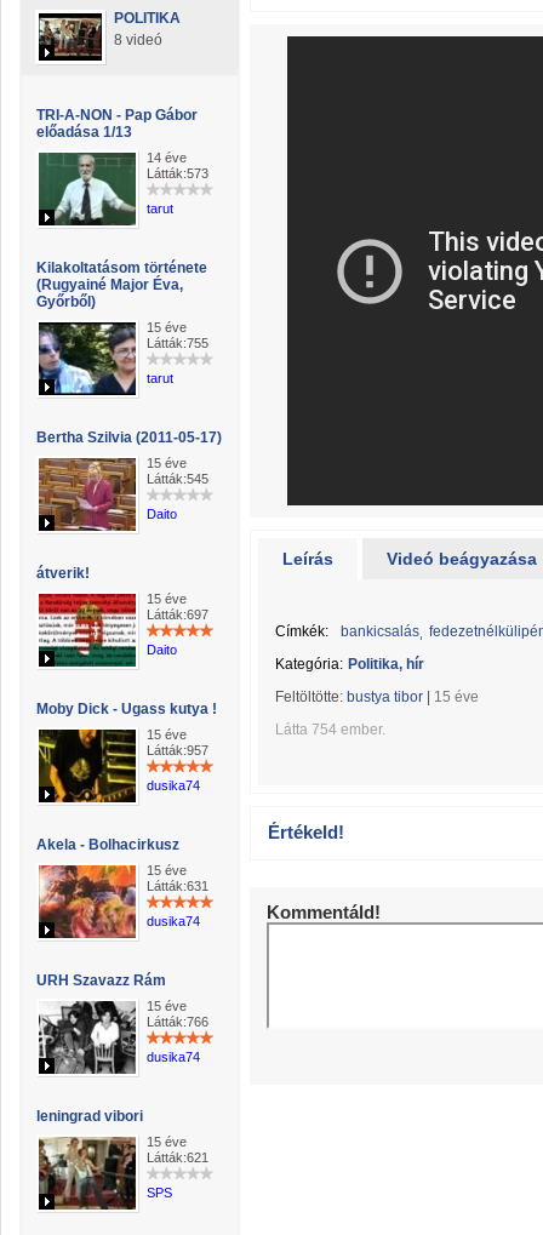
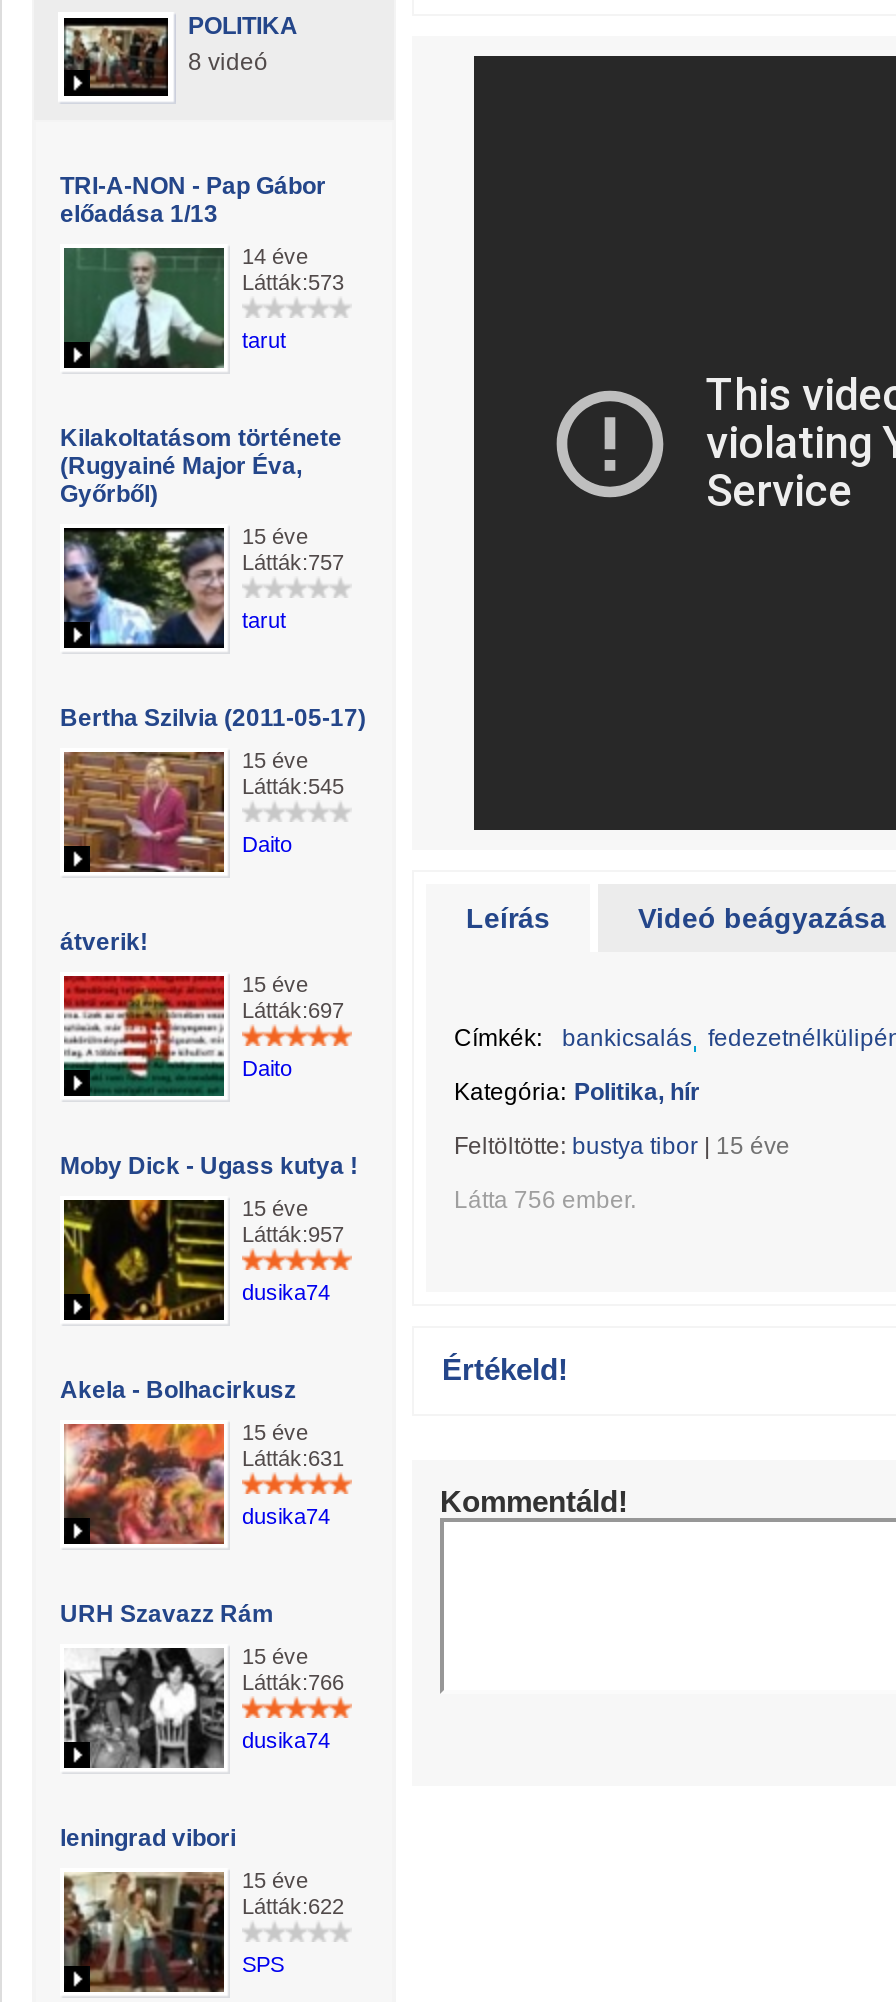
- Látták:755
+ Látták:757

- Látta 754 ember.
+ Látta 756 ember.

- Látták:621
+ Látták:622
